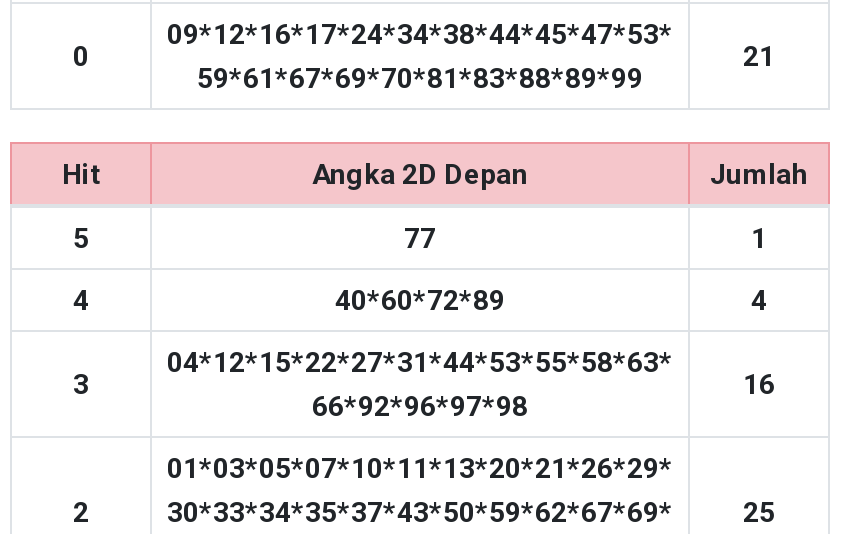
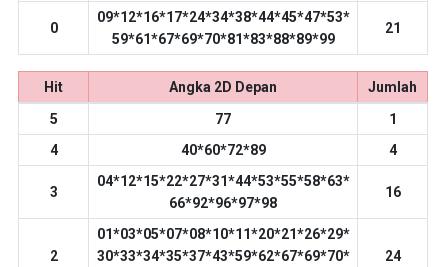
- 01*03*05*07*10*11*13*20*21*26*29*
+ 01*03*05*07*08*10*11*20*21*26*29*

- 30*33*34*35*37*43*50*59*62*67*69*
+ 30*33*34*35*37*43*59*62*67*69*70*

- 25
+ 24
